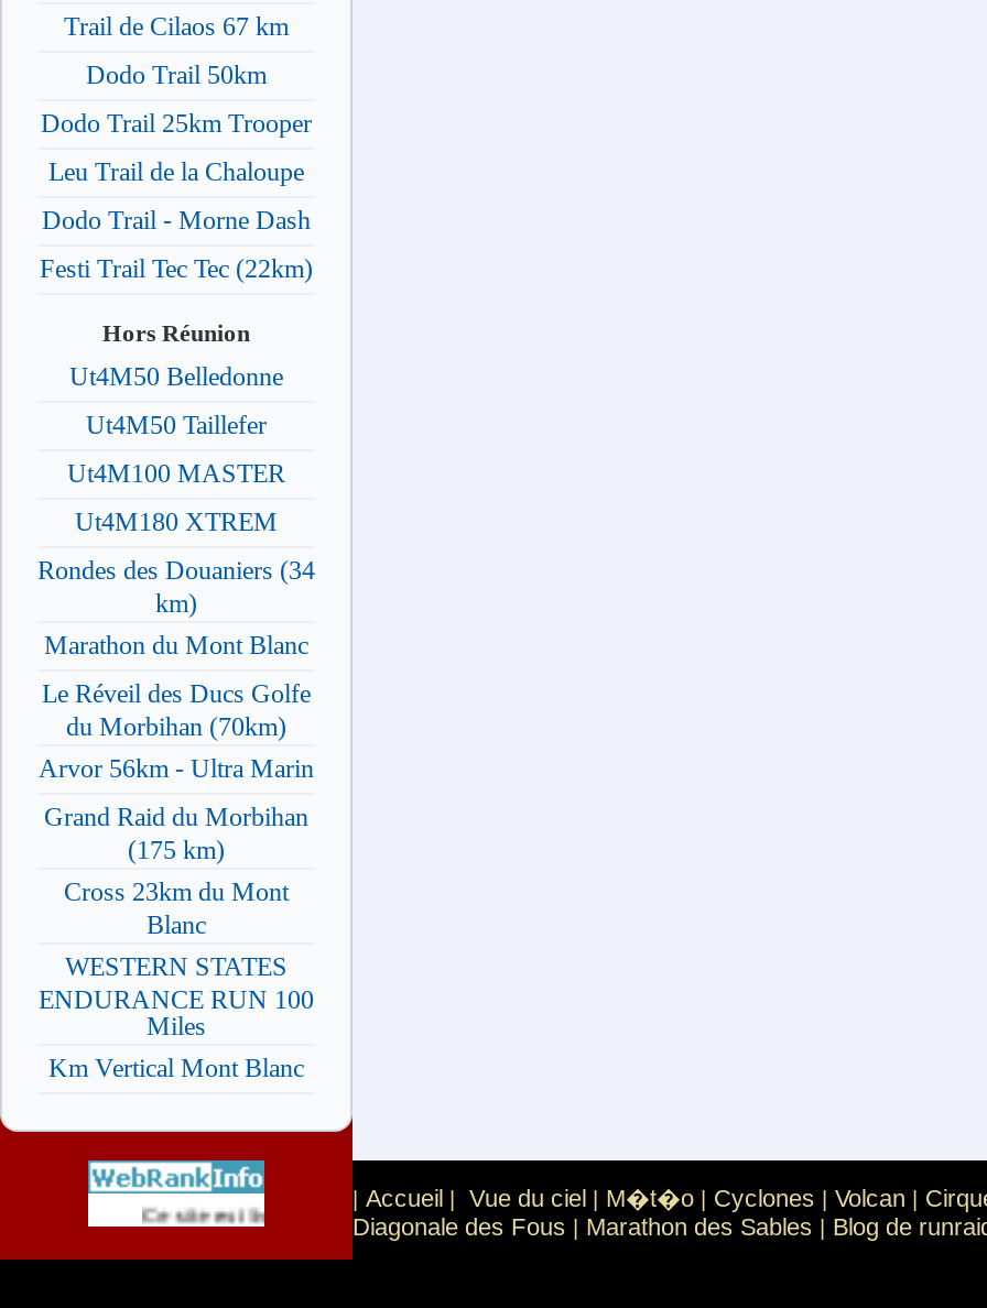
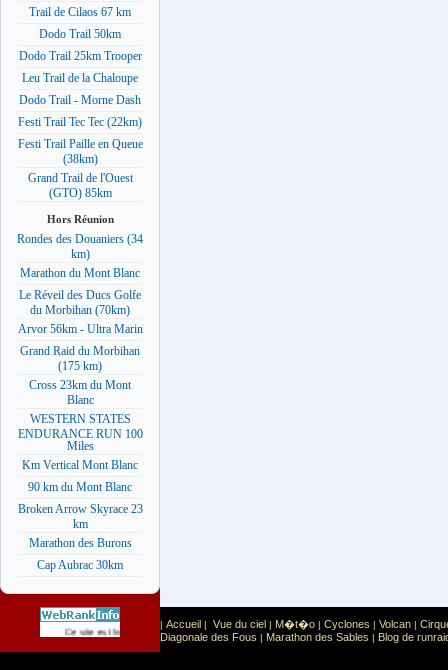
+ Festi Trail Paille en Queue
+ (38km)
+ Grand Trail de l'Ouest
+ (GTO) 85km

- Ut4M50 Belledonne
- Ut4M50 Taillefer
- Ut4M100 MASTER
- Ut4M180 XTREM

moved up: Rondes des Douaniers (34 | km) | Marathon du Mont Blanc | ... | Miles | Km Vertical Mont Blanc

+ 90 km du Mont Blanc
+ Broken Arrow Skyrace 23
+ km
+ Marathon des Burons
+ Cap Aubrac 30km
